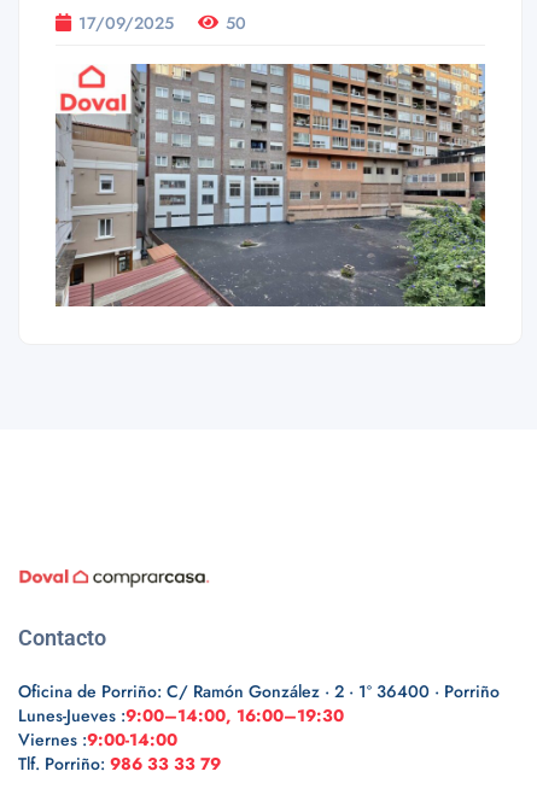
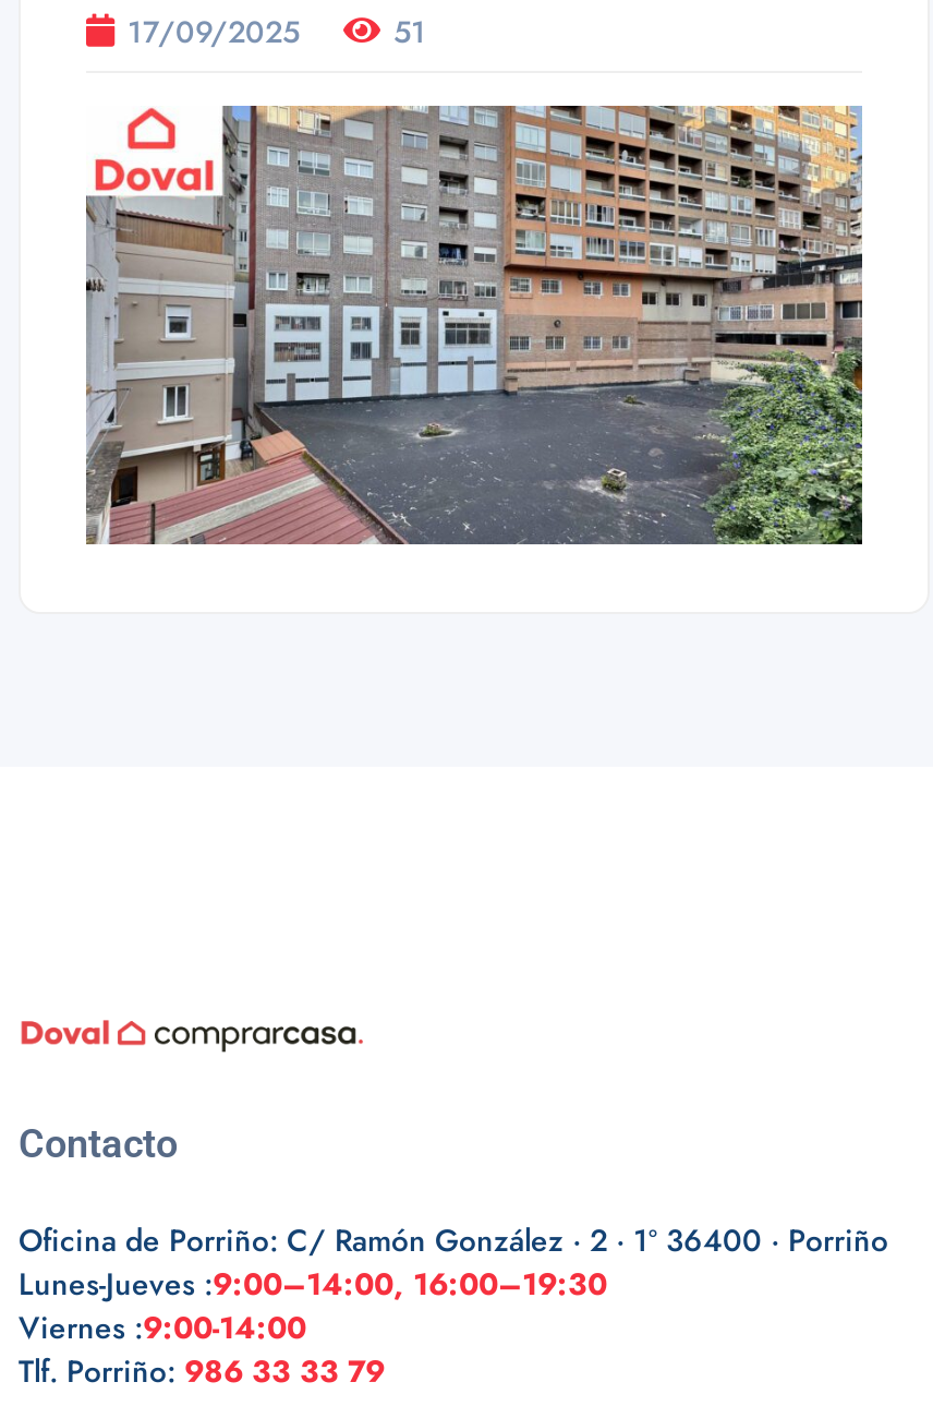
- 50
+ 51
